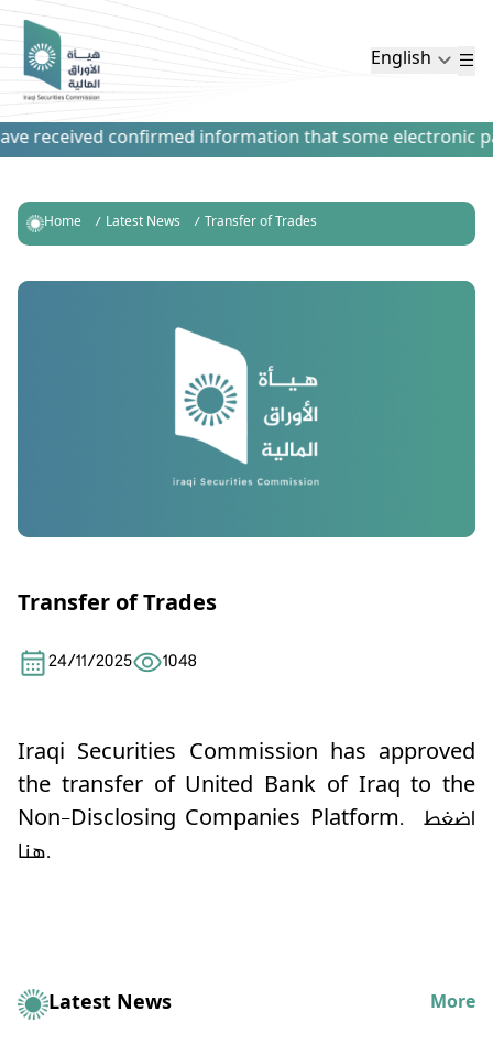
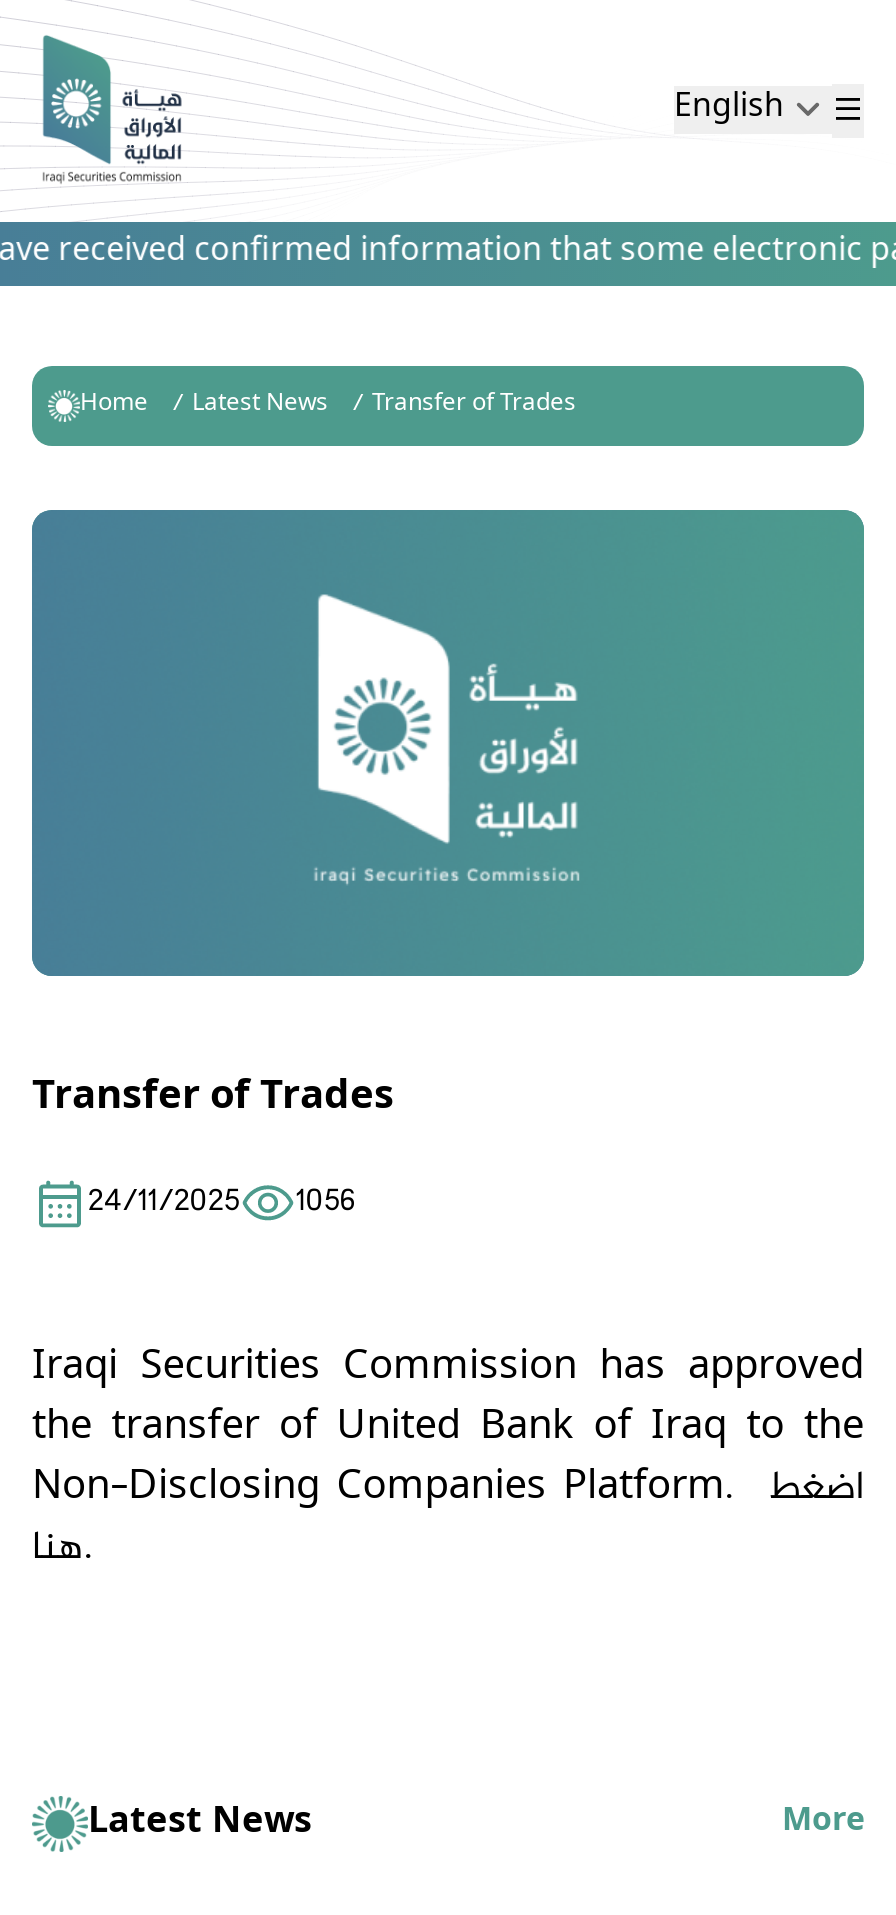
- 24/11/2025 1048
+ 24/11/2025 1056
